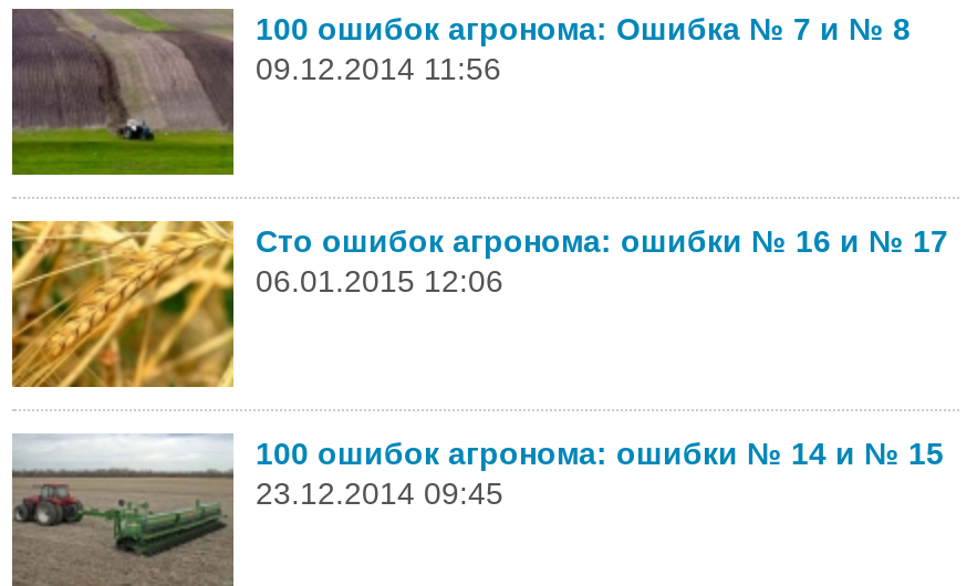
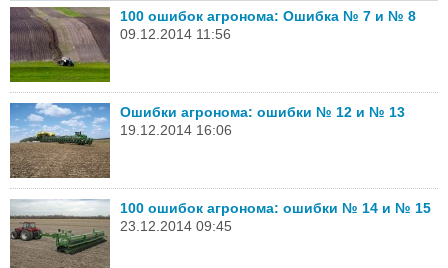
- [image]
- Сто ошибок агронома: ошибки № 16 и № 17
- 06.01.2015 12:06
+ [image]
+ Ошибки агронома: ошибки № 12 и № 13
+ 19.12.2014 16:06
